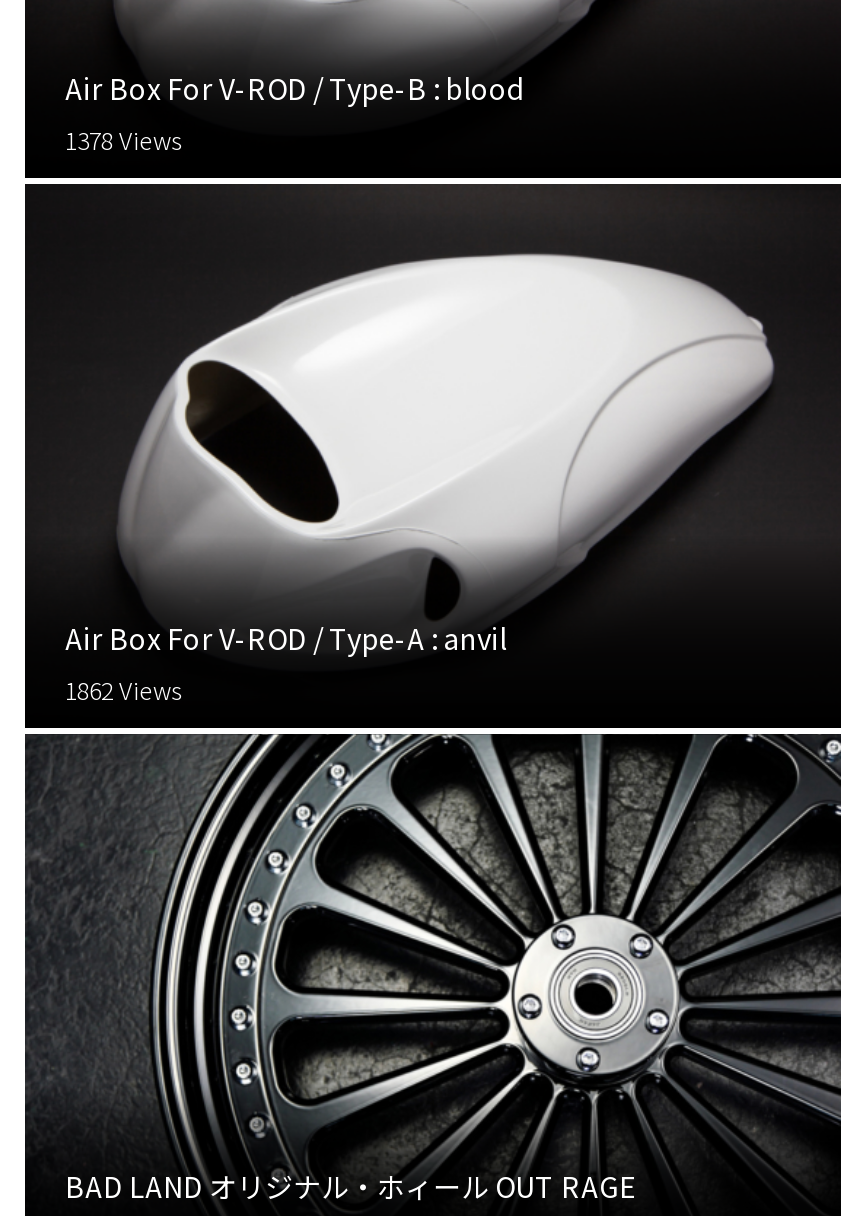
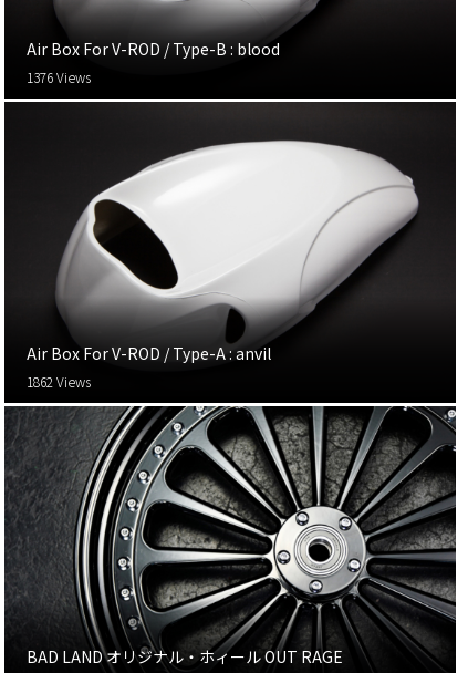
- 1378 Views
+ 1376 Views
